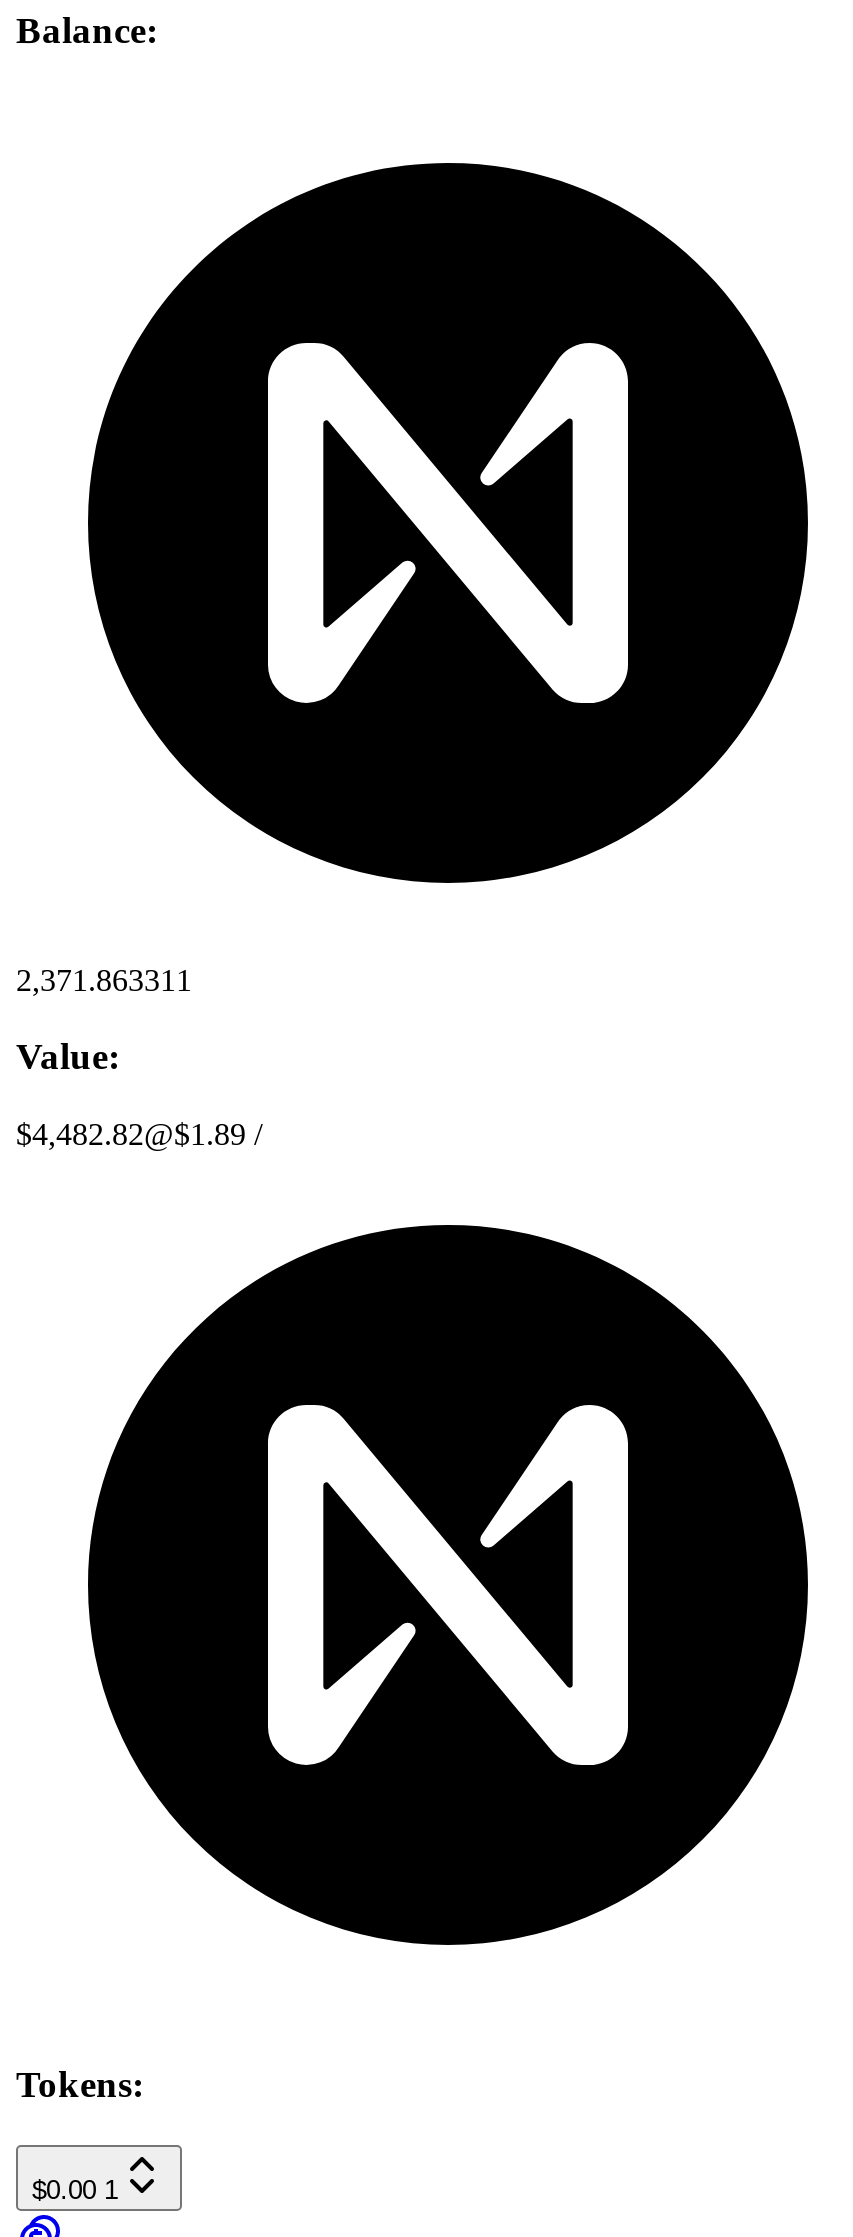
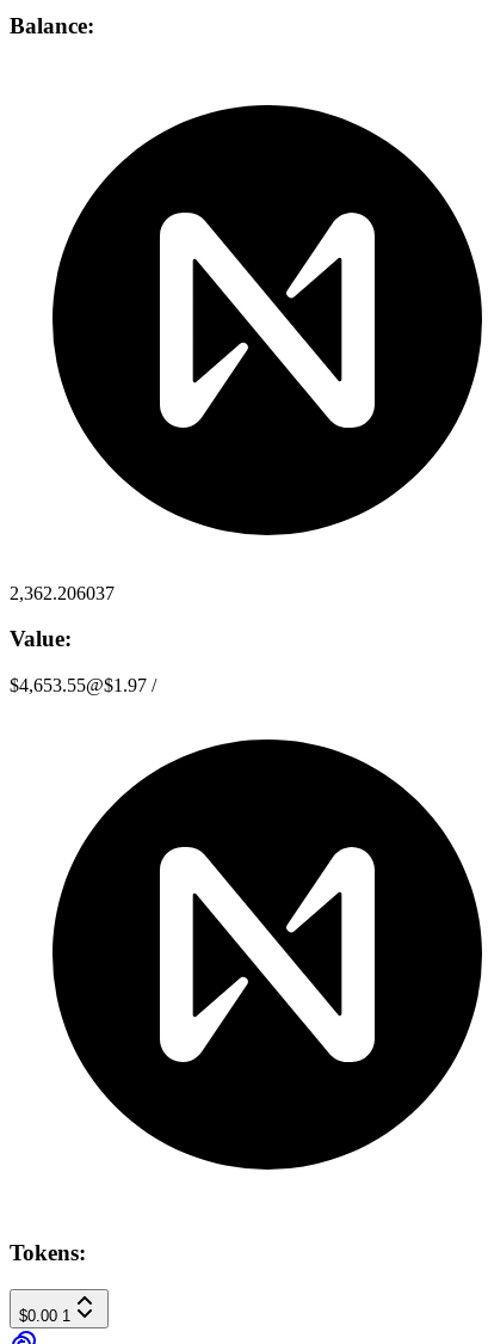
- 2,371.863311
+ 2,362.206037

- $4,482.82@$1.89 /
+ $4,653.55@$1.97 /
